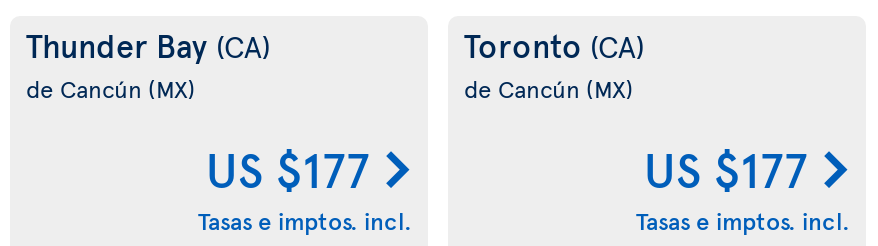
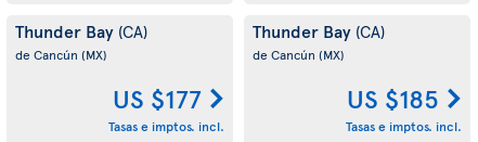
- Toronto (CA)
+ Thunder Bay (CA)

- US $177
+ US $185
